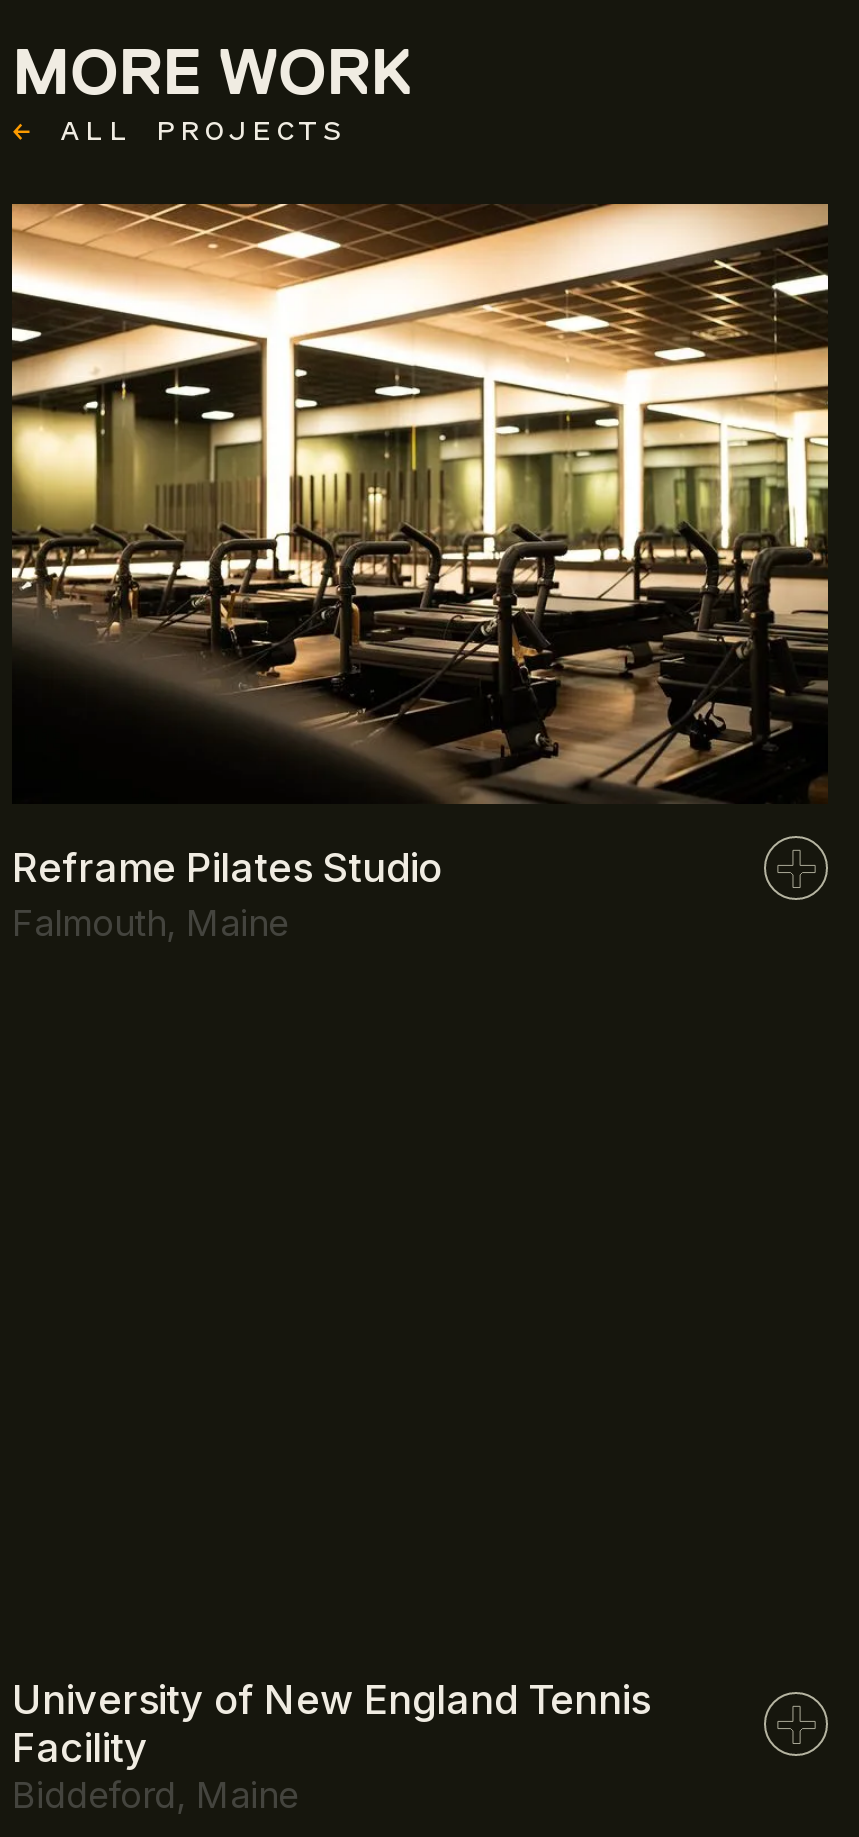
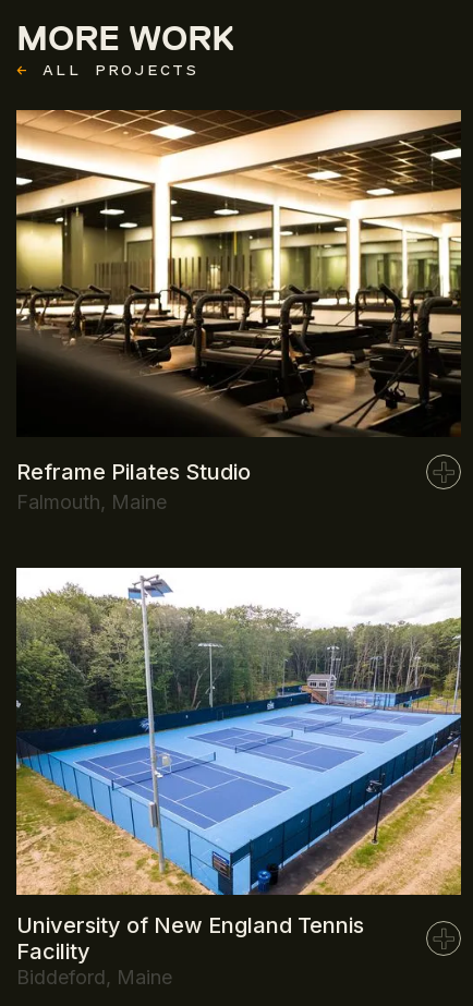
+ [image]
